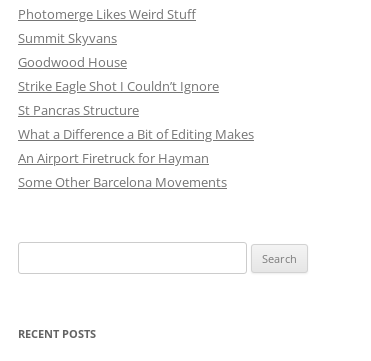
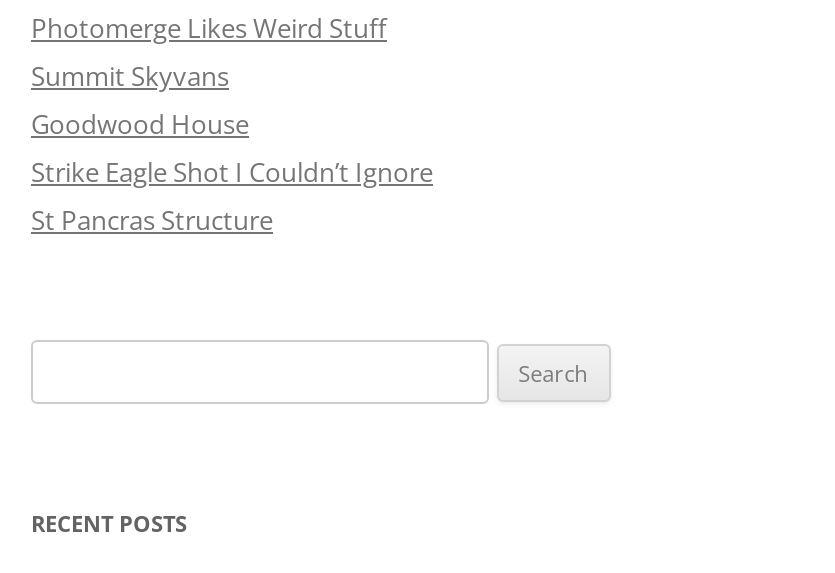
- What a Difference a Bit of Editing Makes
- An Airport Firetruck for Hayman
- Some Other Barcelona Movements
